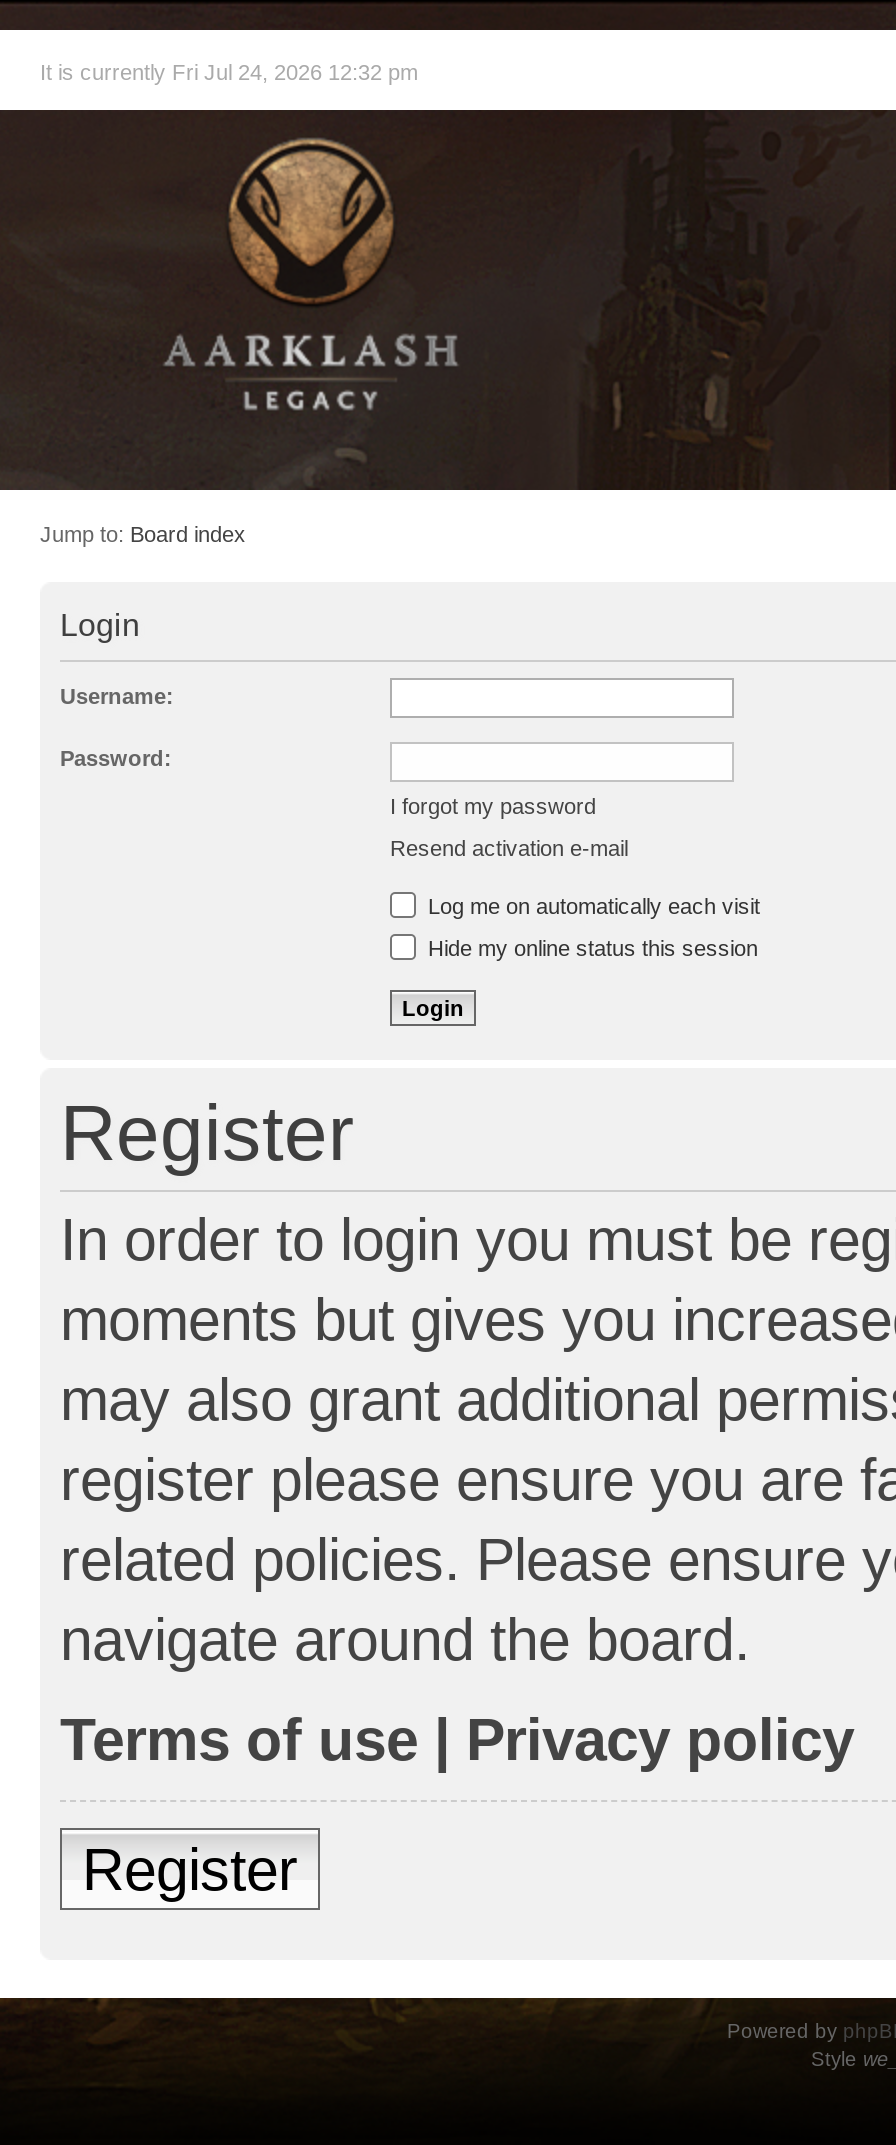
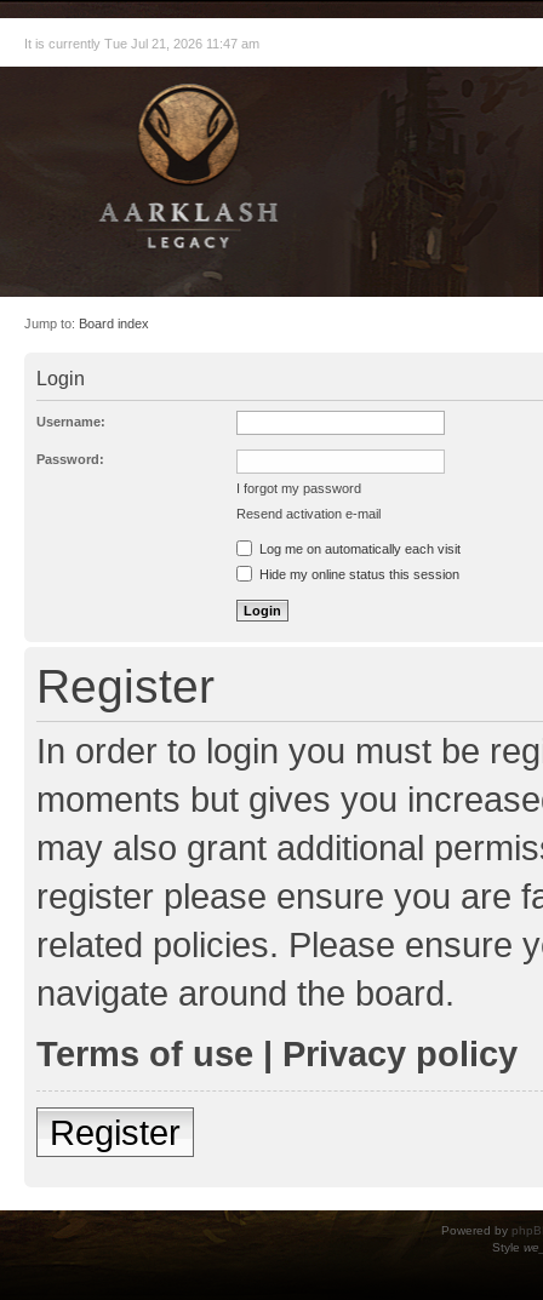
- It is currently Fri Jul 24, 2026 12:32 pm
+ It is currently Tue Jul 21, 2026 11:47 am
